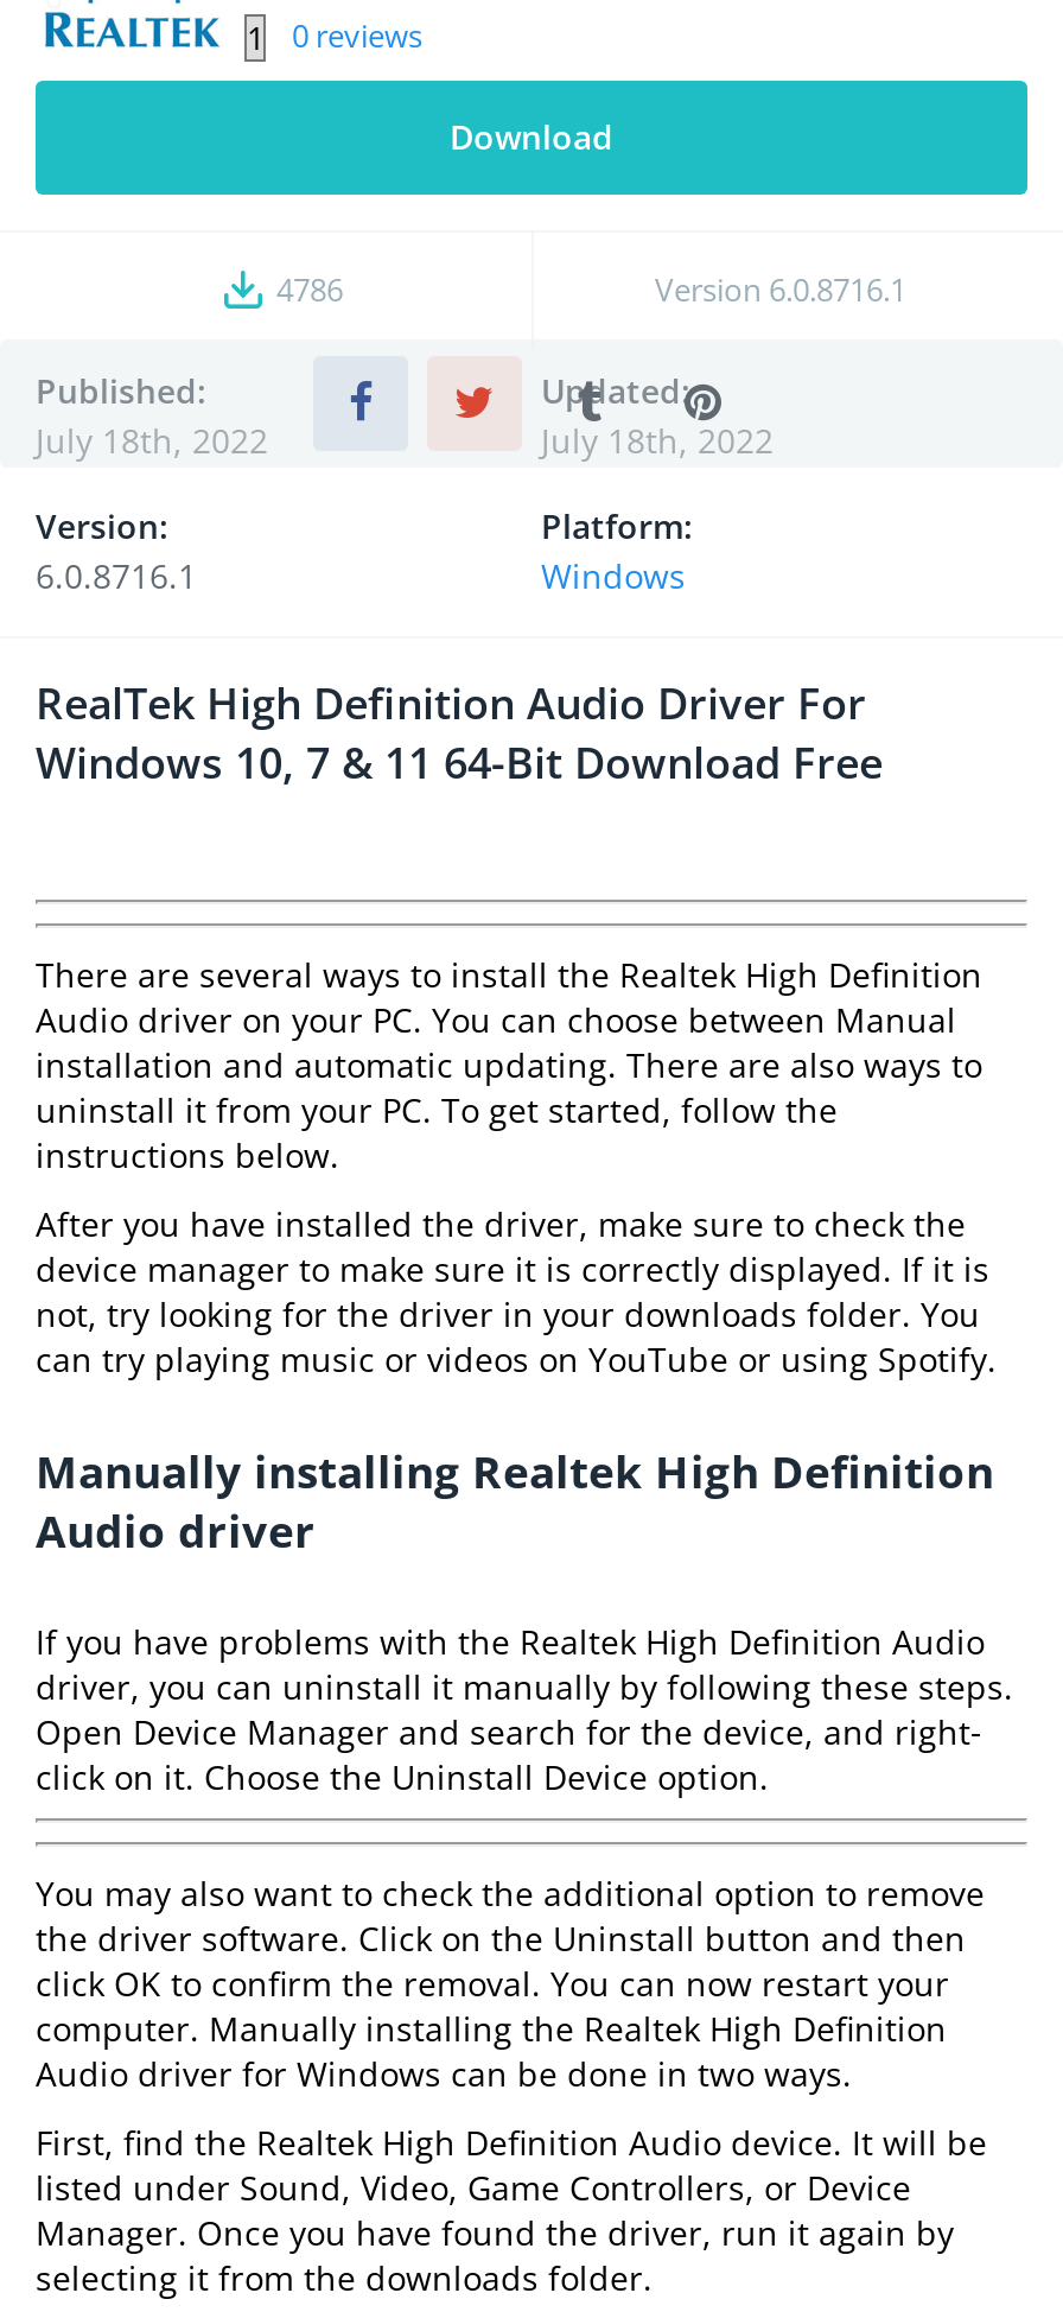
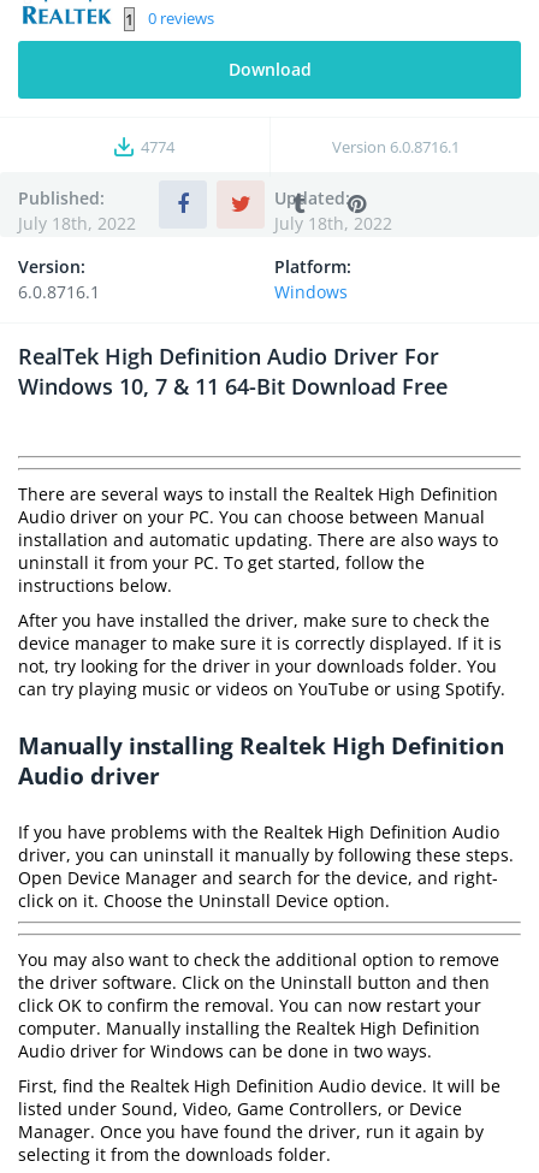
- 4786
+ 4774
